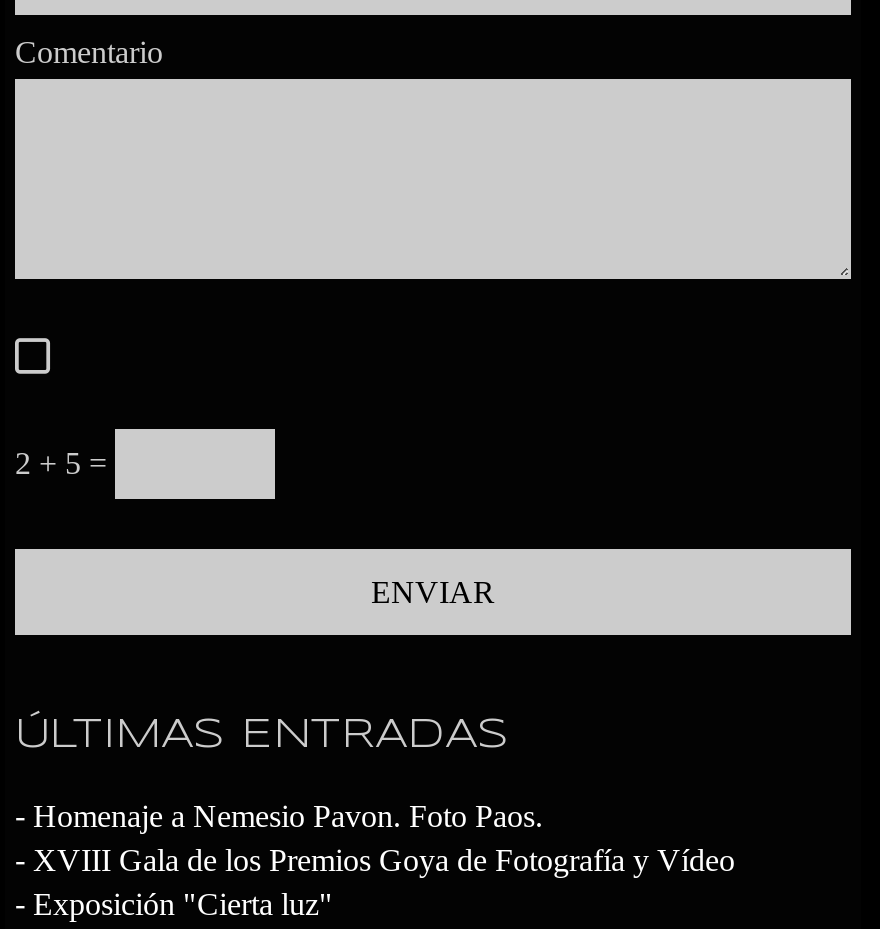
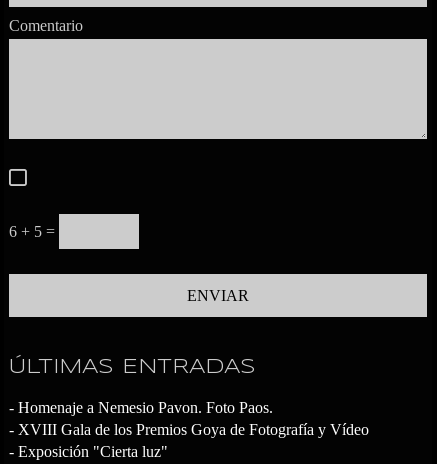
- 2 + 5 =
+ 6 + 5 =
